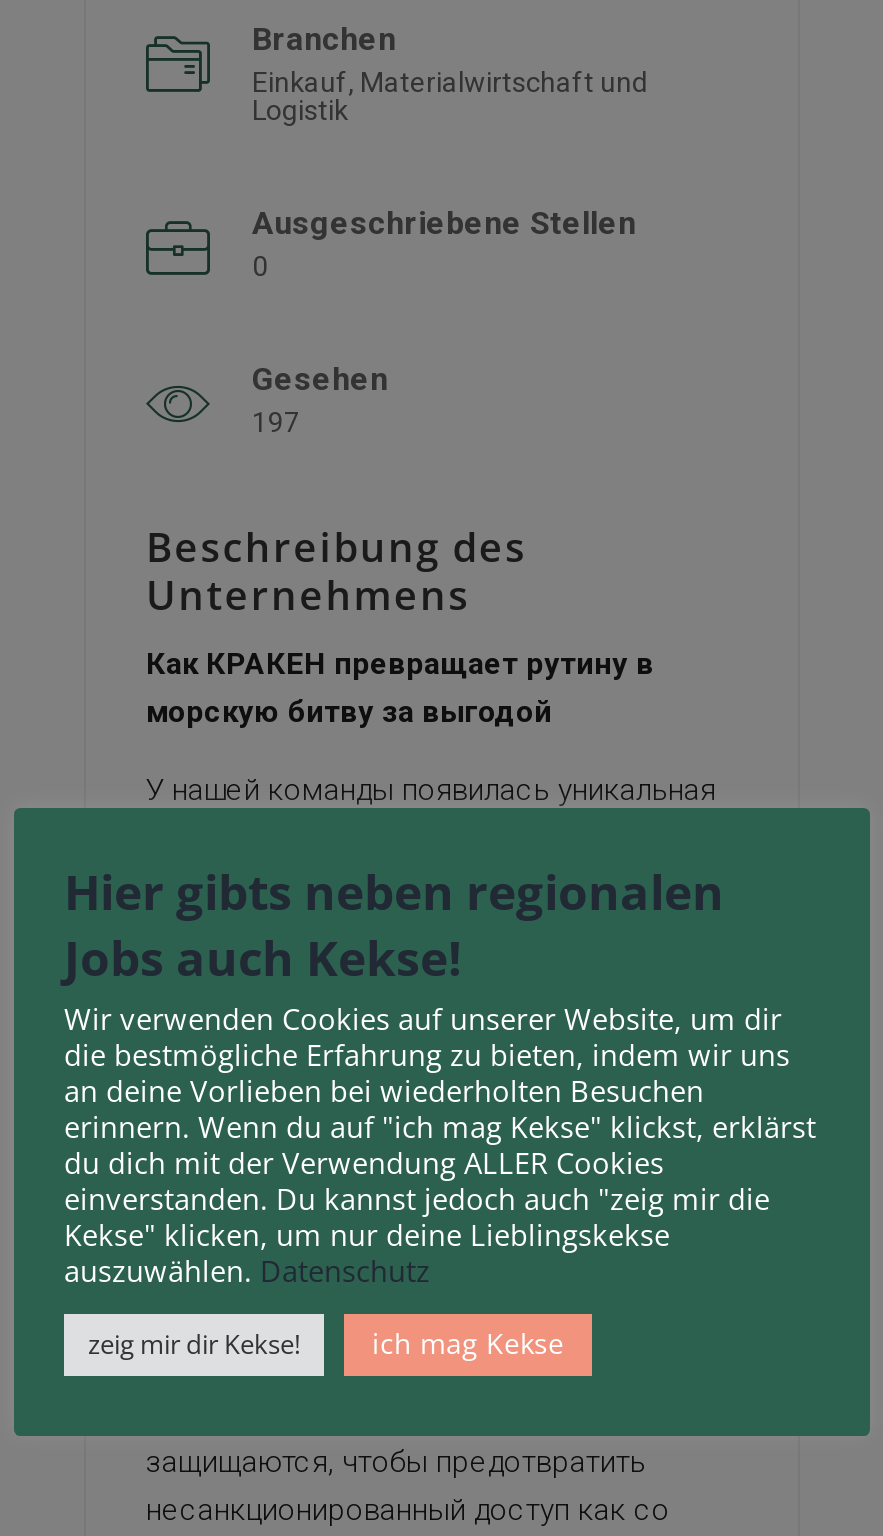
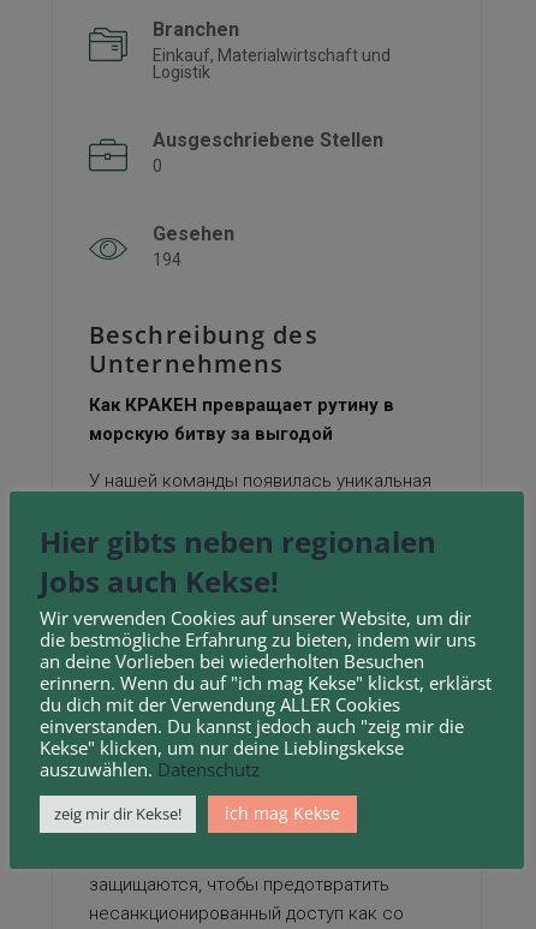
- 197
+ 194
